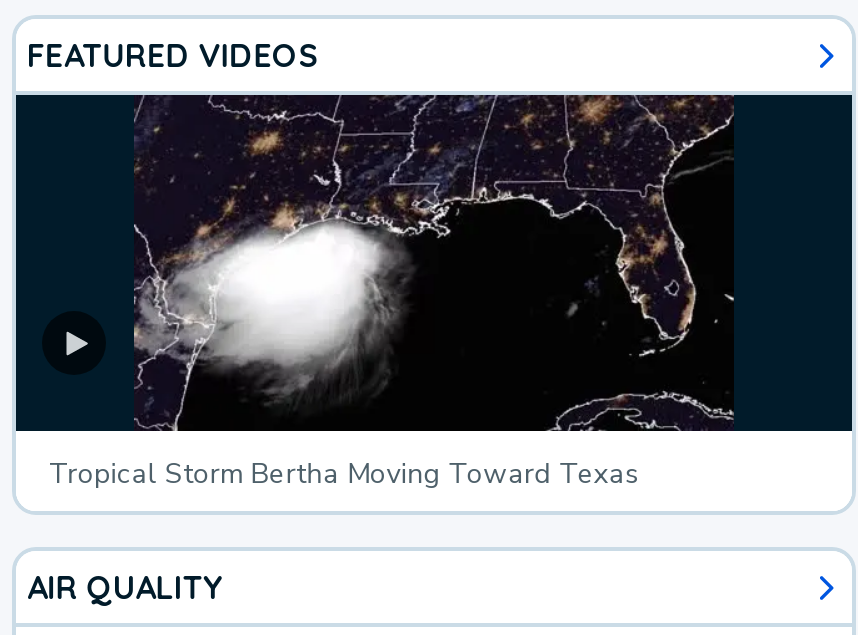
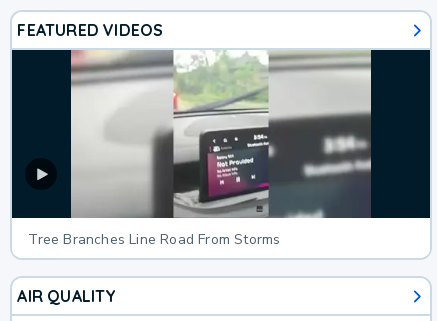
- [image]
- Tropical Storm Bertha Moving Toward Texas
+ [image]
+ Tree Branches Line Road From Storms
